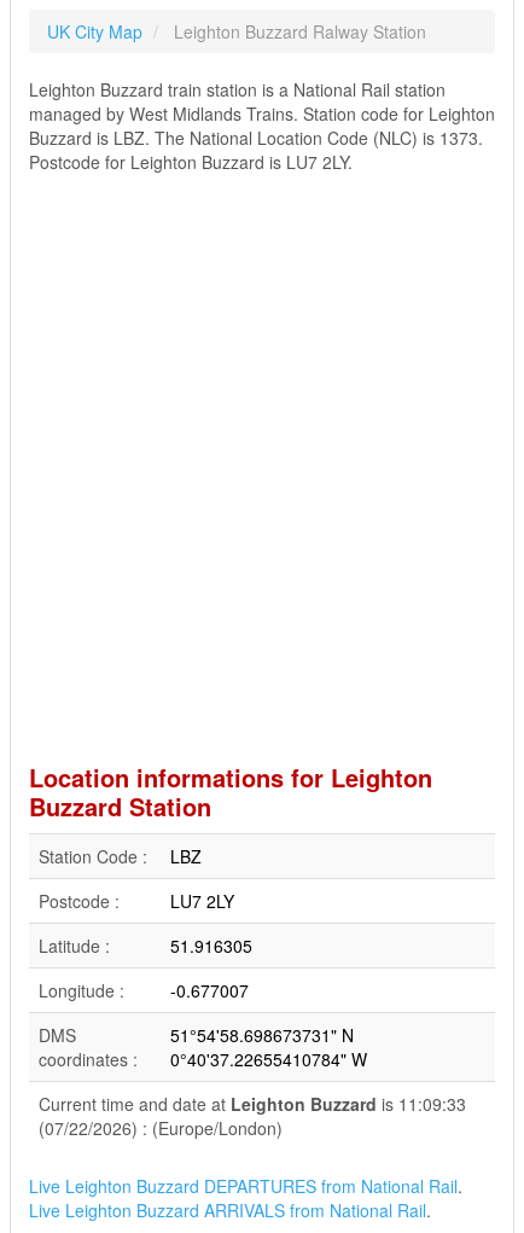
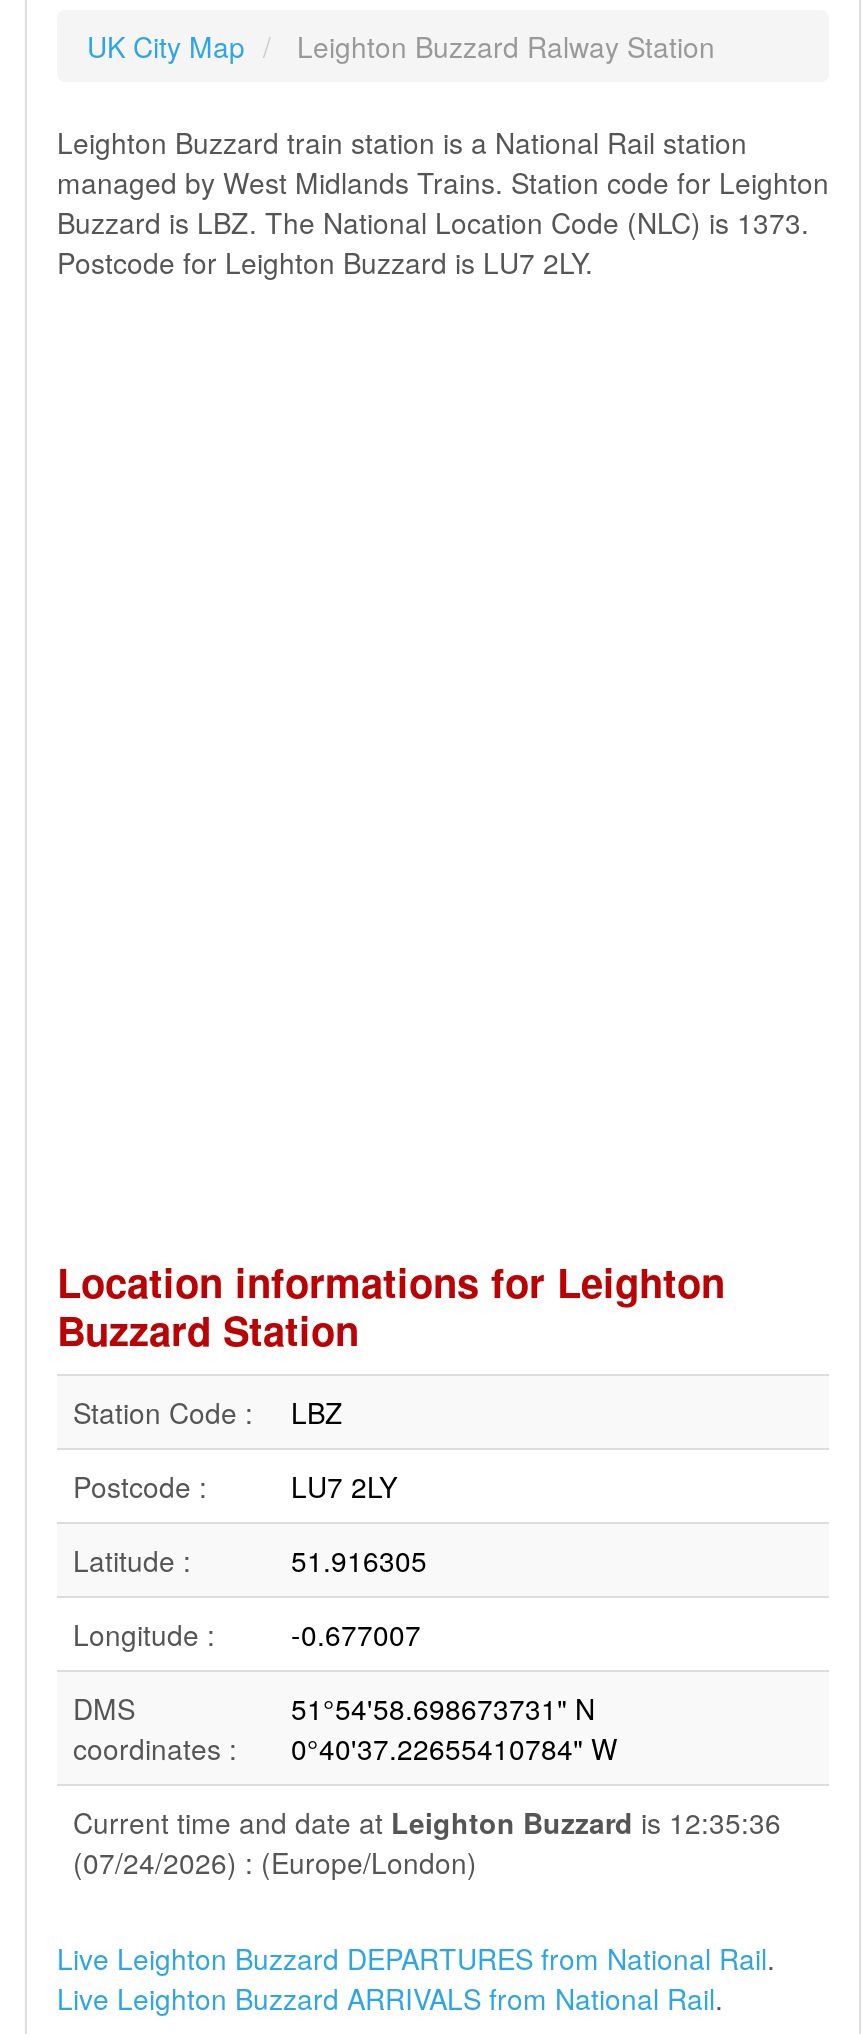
- Current time and date at Leighton Buzzard is 11:09:33
+ Current time and date at Leighton Buzzard is 12:35:36

- (07/22/2026) : (Europe/London)
+ (07/24/2026) : (Europe/London)
